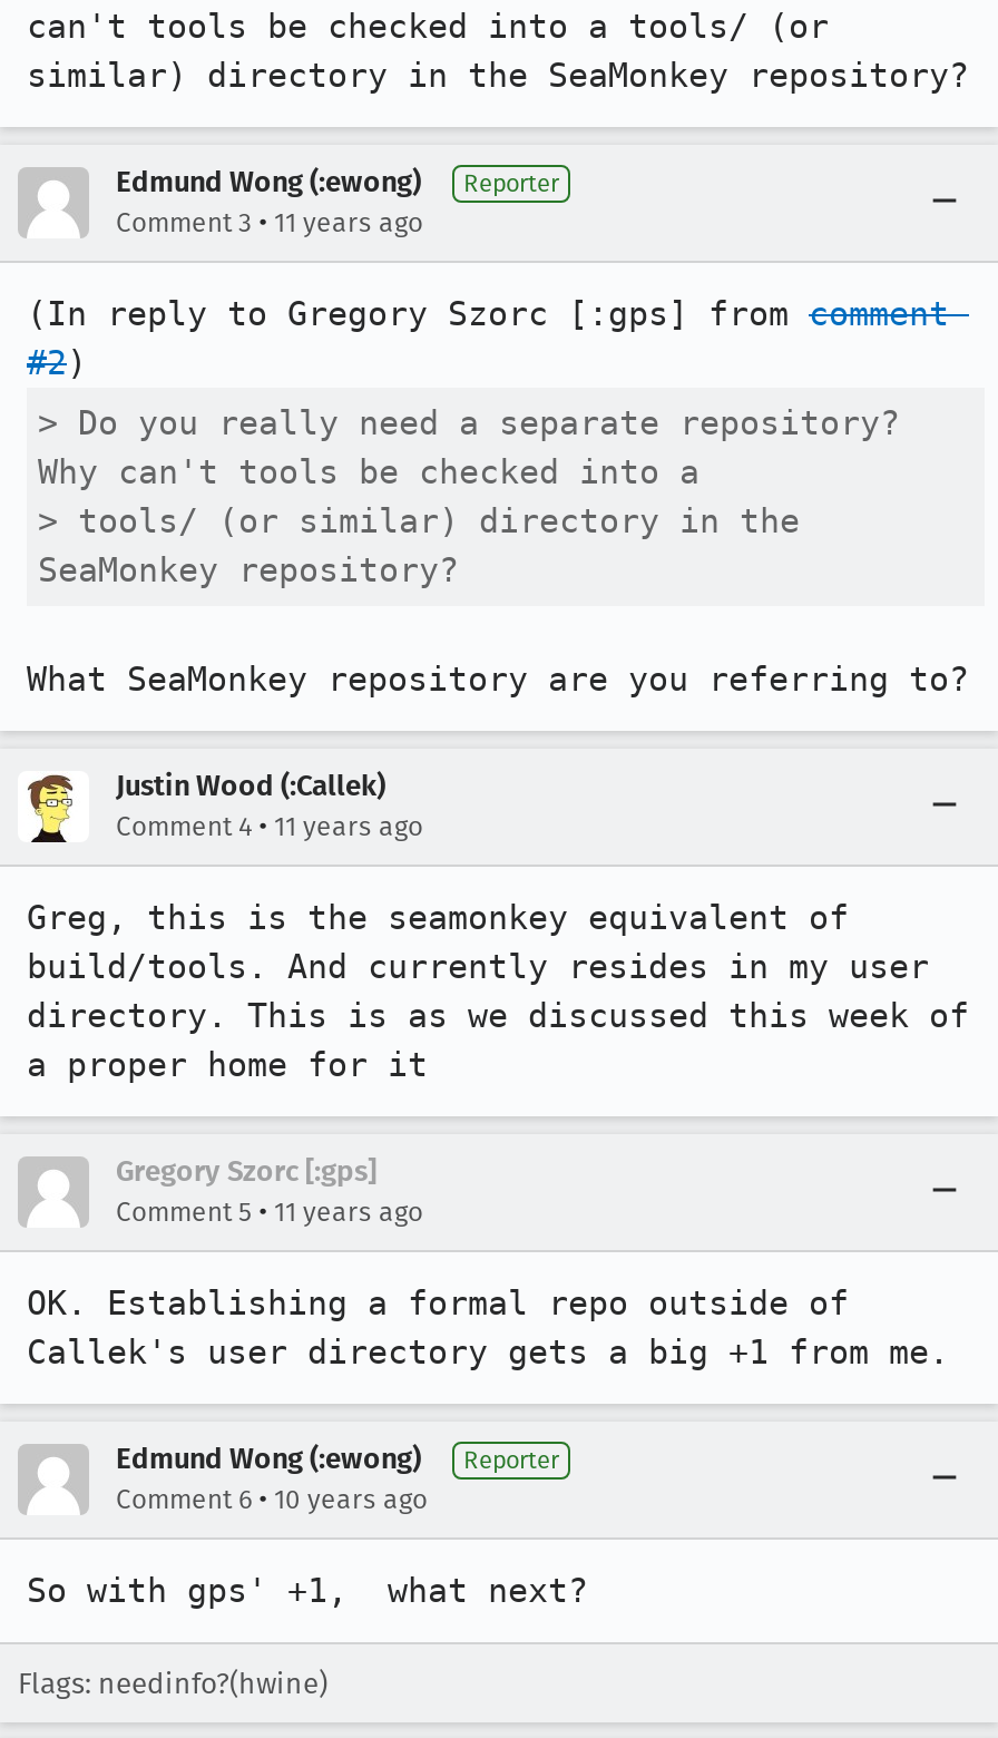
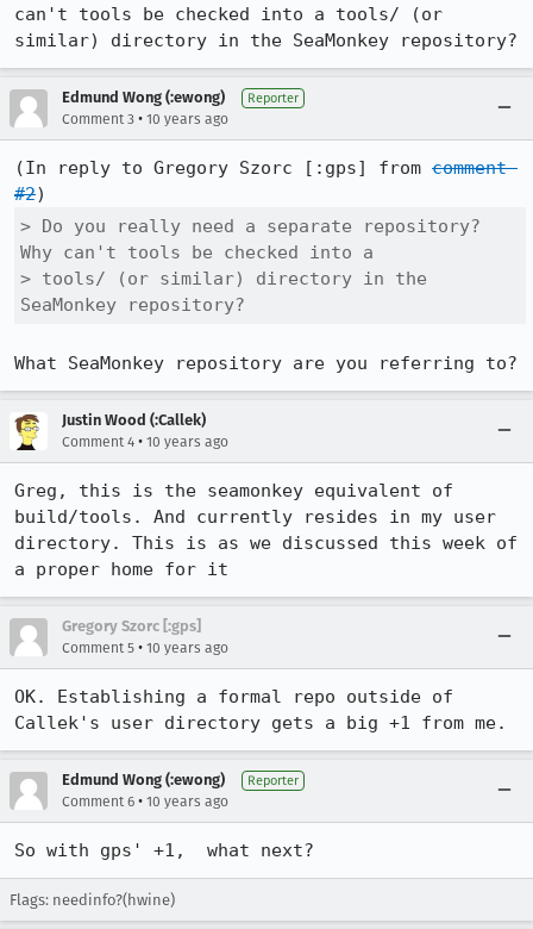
- Comment 3 • 11 years ago
+ Comment 3 • 10 years ago

- Comment 4 • 11 years ago
+ Comment 4 • 10 years ago

- Comment 5 • 11 years ago
+ Comment 5 • 10 years ago
